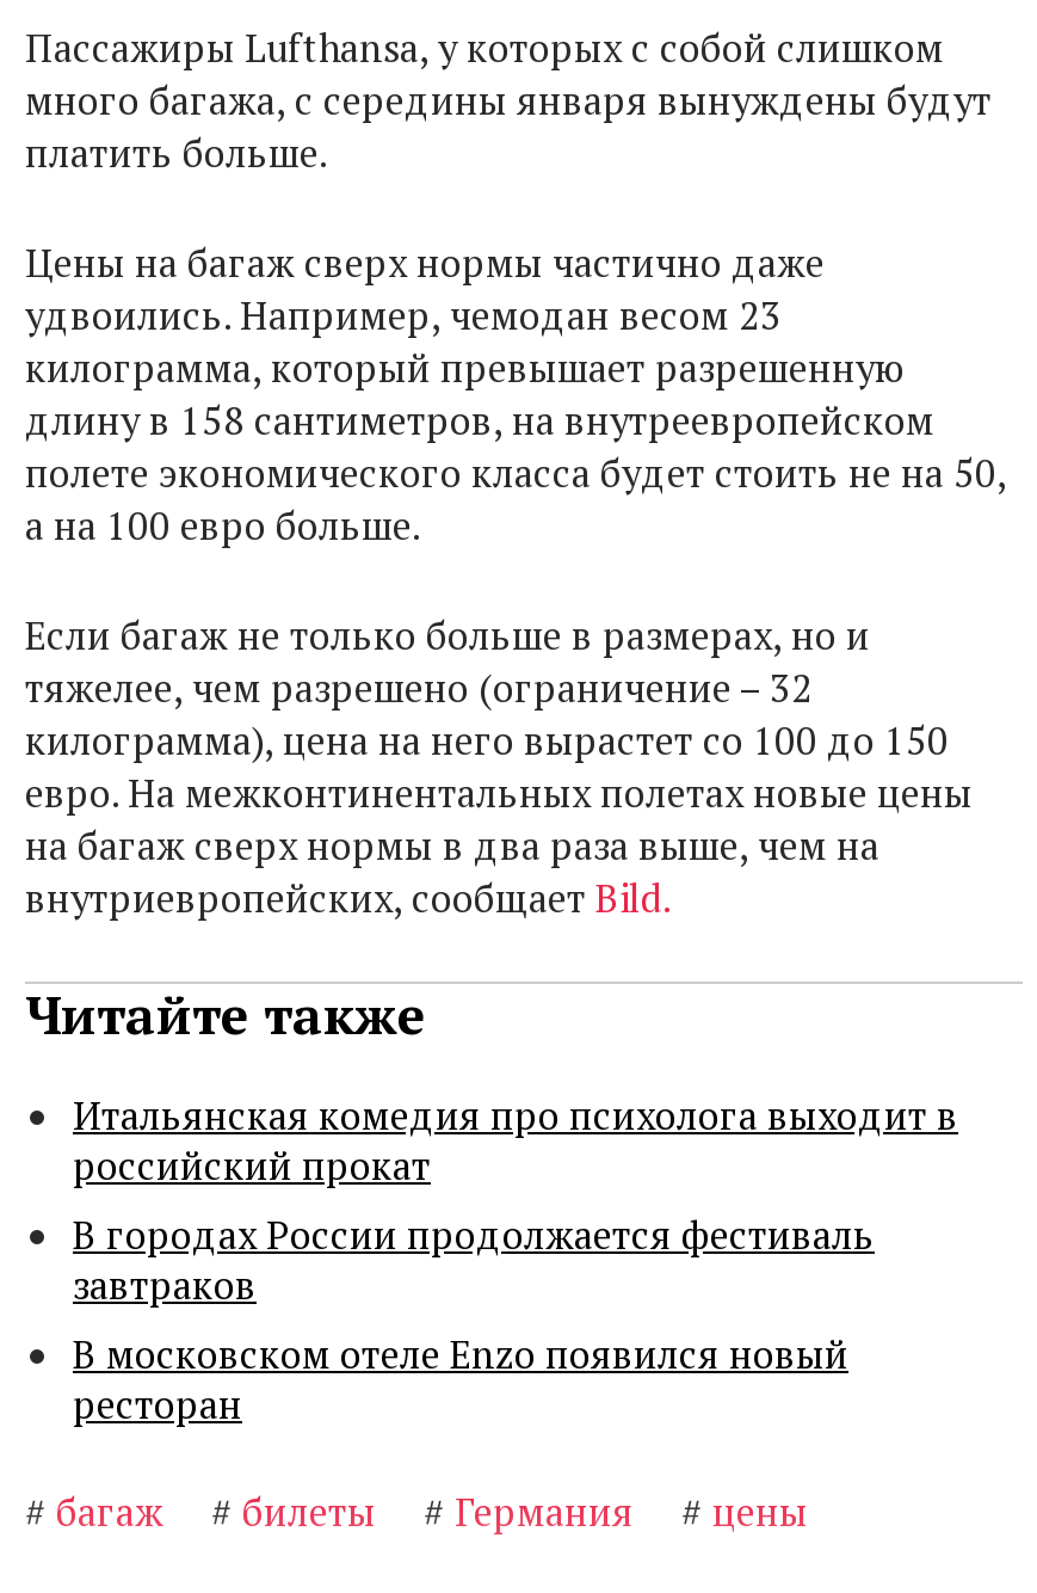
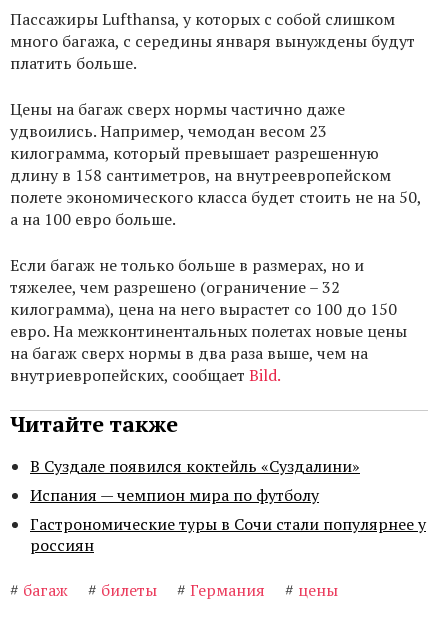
- Итальянская комедия про психолога выходит в
- российский прокат
- В городах России продолжается фестиваль
- завтраков
- В московском отеле Enzo появился новый
- ресторан
+ В Суздале появился коктейль «Суздалини»
+ Испания — чемпион мира по футболу
+ Гастрономические туры в Сочи стали популярнее у
+ россиян
